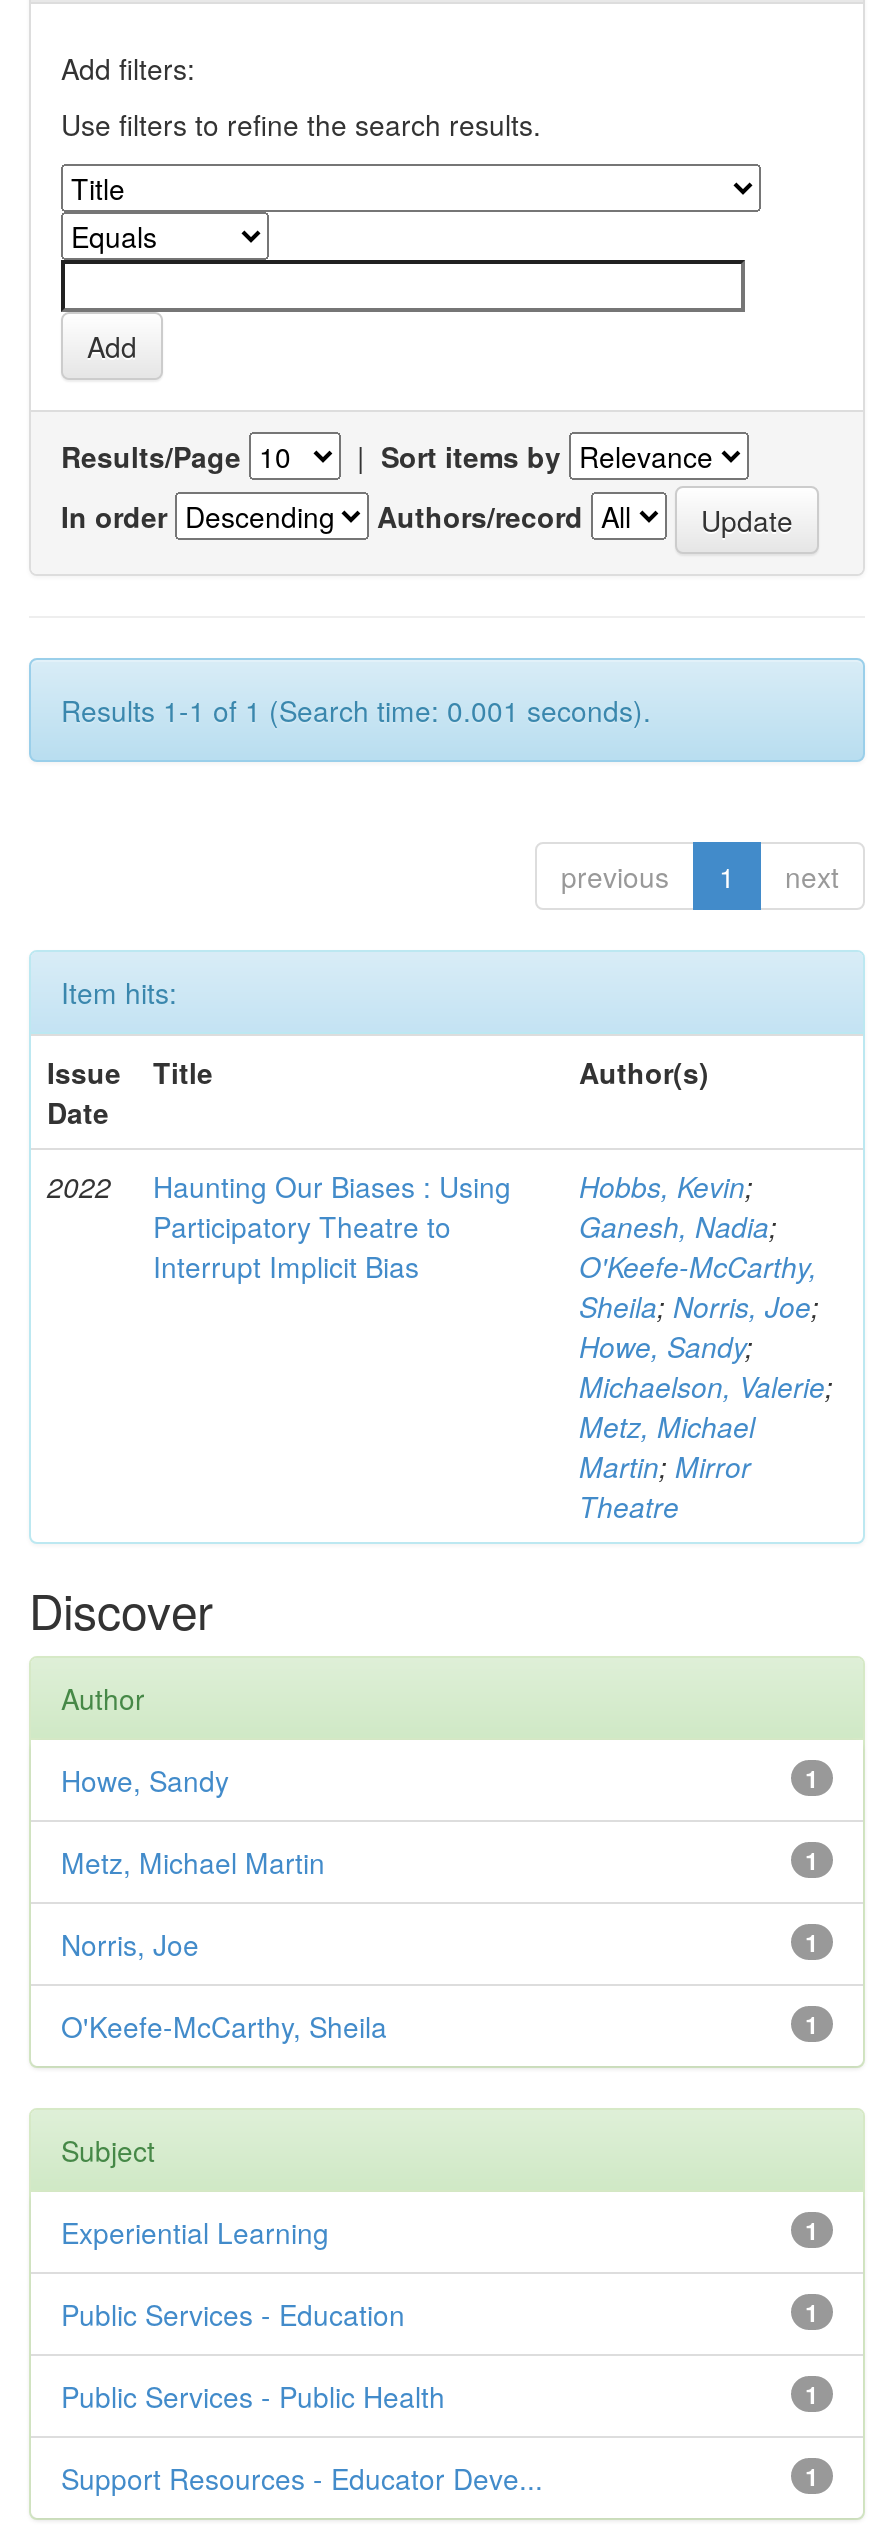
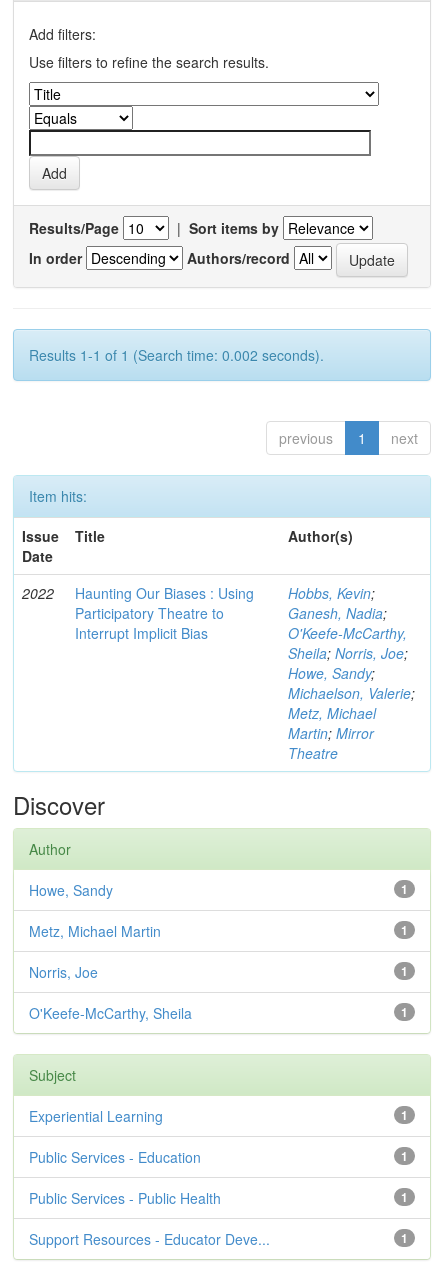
- Results 1-1 of 1 (Search time: 0.001 seconds).
+ Results 1-1 of 1 (Search time: 0.002 seconds).
